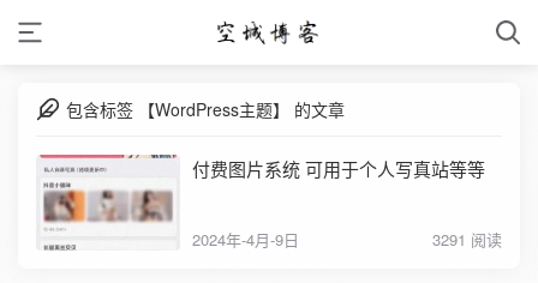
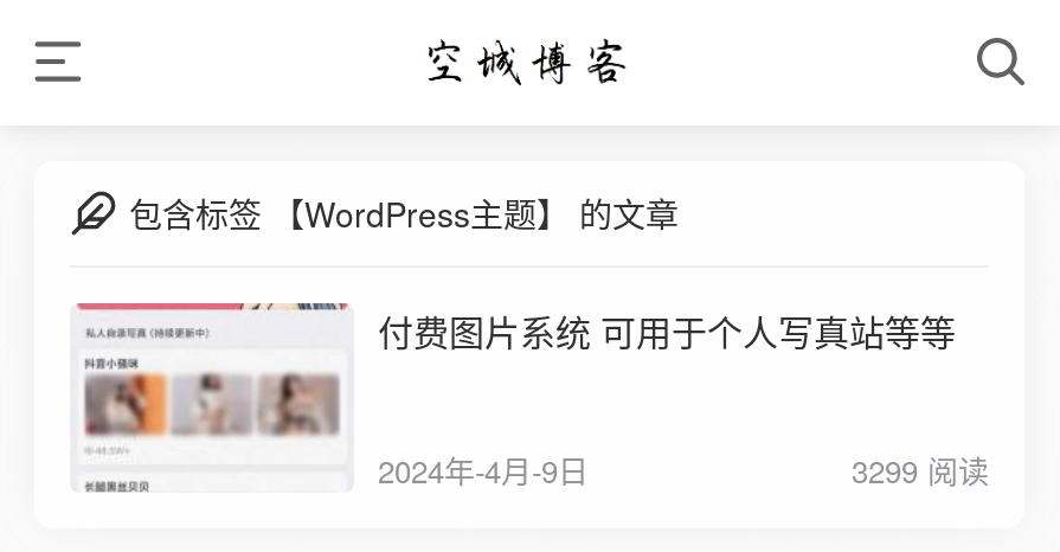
- 3291 阅读
+ 3299 阅读
